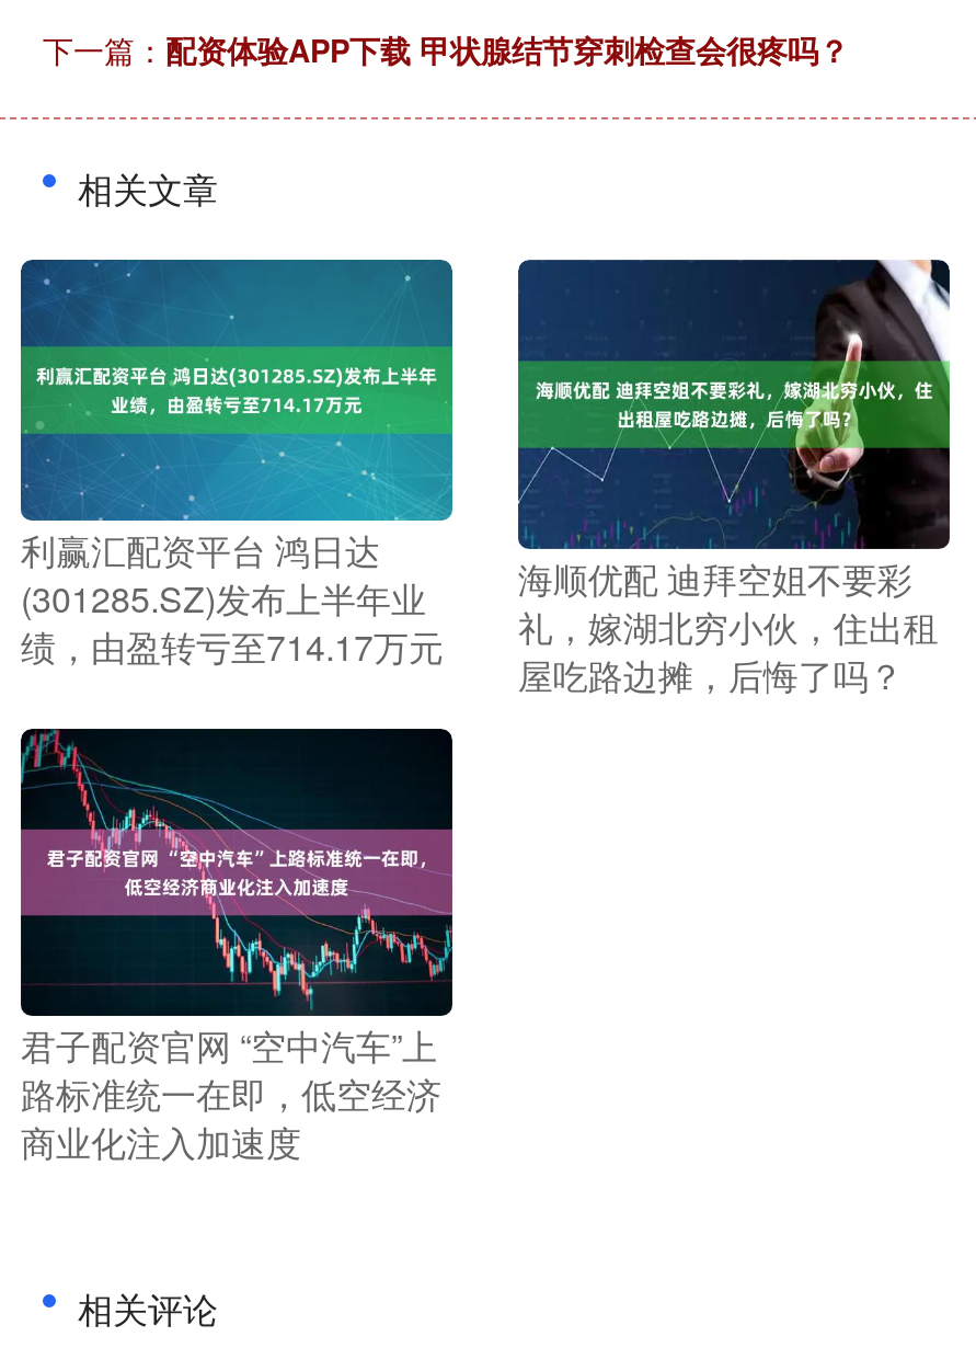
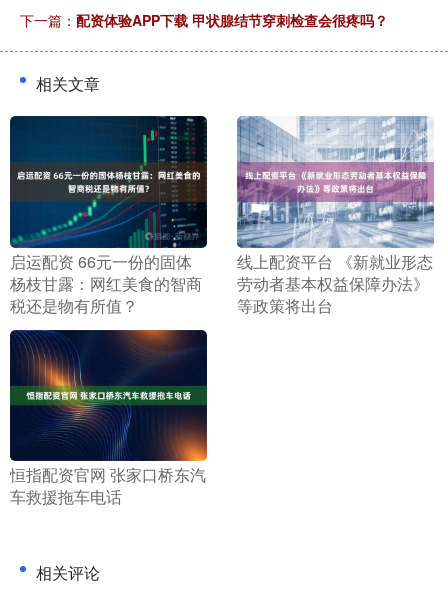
- [image]
- 利赢汇配资平台 鸿日达
- (301285.SZ)发布上半年业
- 绩，由盈转亏至714.17万元
+ [image]
+ 启运配资 66元一份的固体
+ 杨枝甘露：网红美食的智商
+ 税还是物有所值？

- [image]
- 海顺优配 迪拜空姐不要彩
- 礼，嫁湖北穷小伙，住出租
- 屋吃路边摊，后悔了吗？
+ [image]
+ 线上配资平台 《新就业形态
+ 劳动者基本权益保障办法》
+ 等政策将出台

- [image]
- 君子配资官网 “空中汽车”上
- 路标准统一在即，低空经济
- 商业化注入加速度
+ [image]
+ 恒指配资官网 张家口桥东汽
+ 车救援拖车电话
